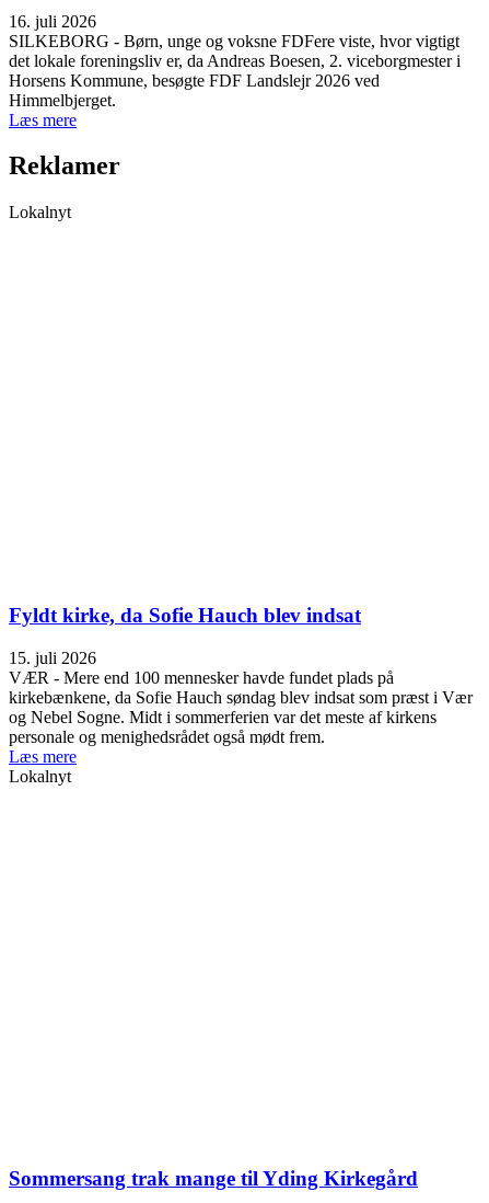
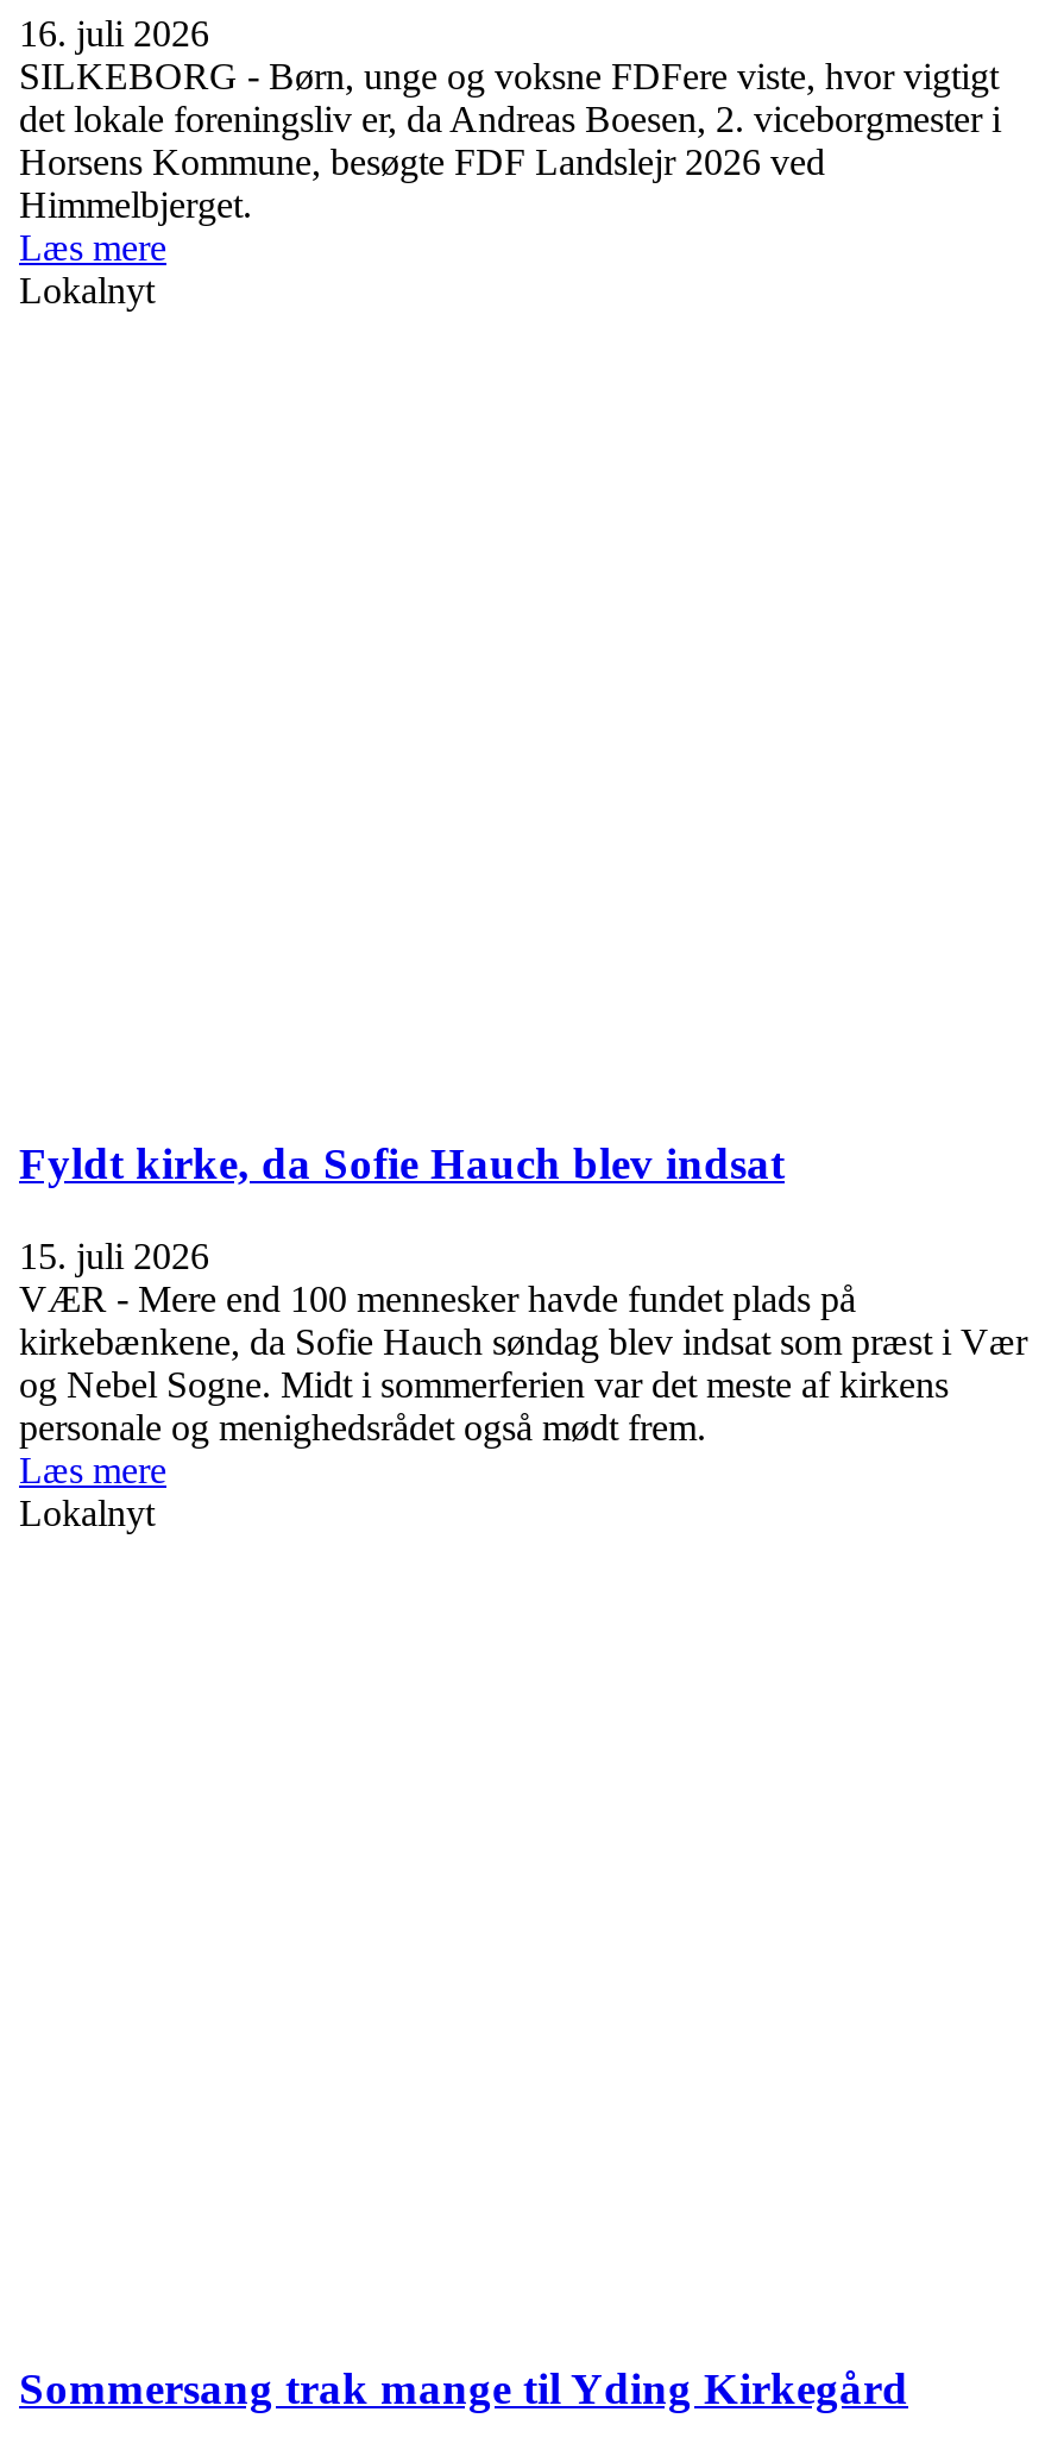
- Reklamer
